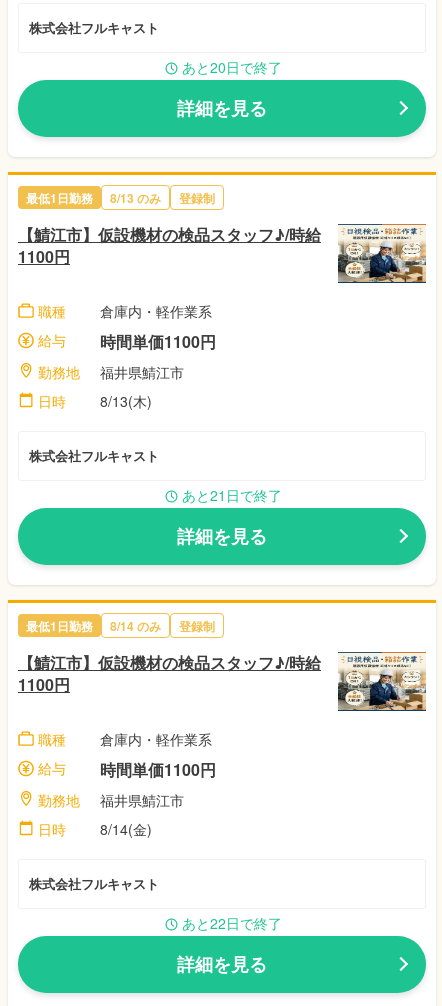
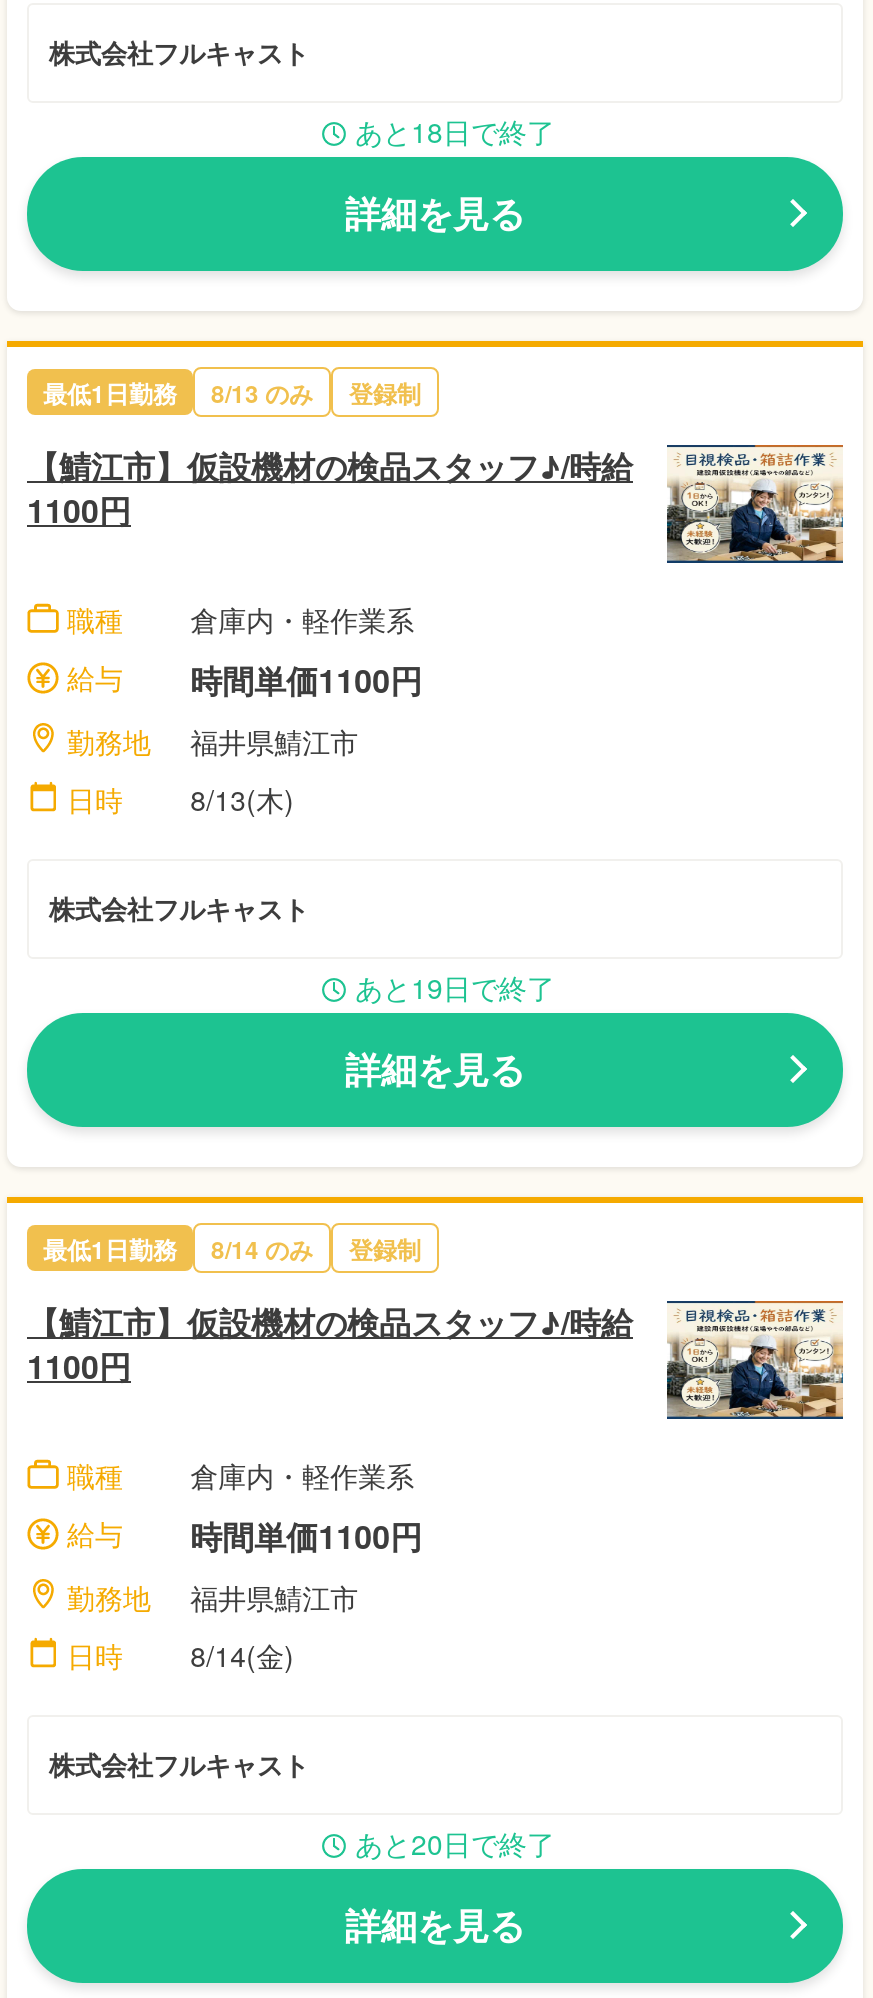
+ あと18日で終了

moved down: あと20日で終了

- あと21日で終了
+ あと19日で終了

- あと22日で終了
